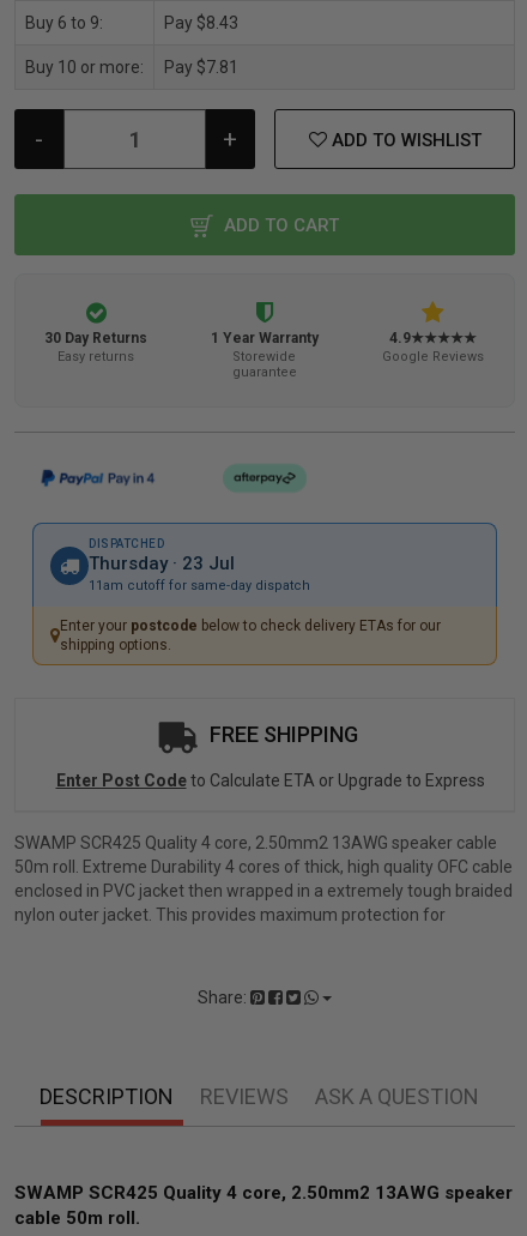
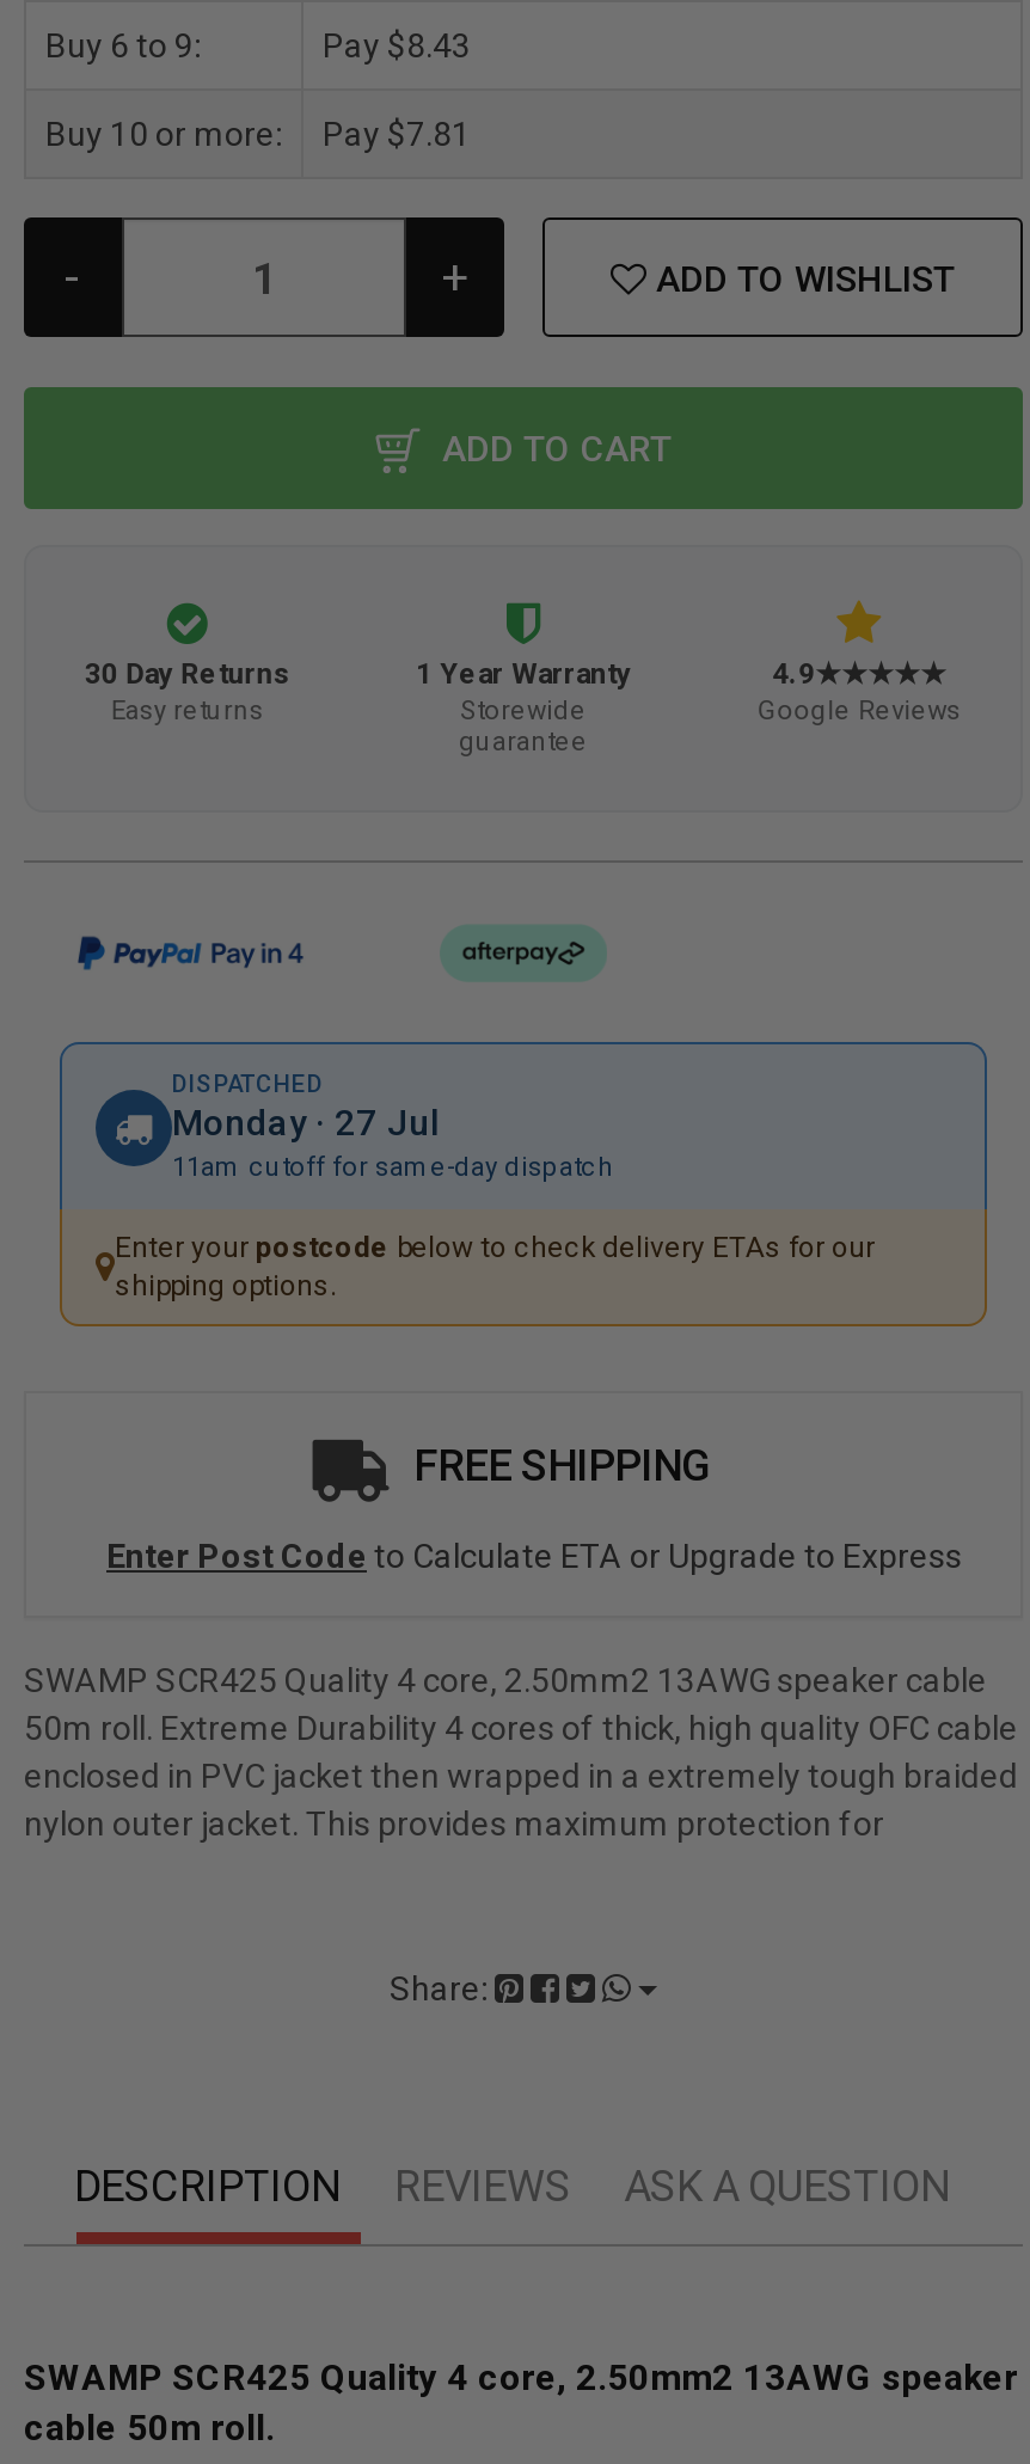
- Thursday · 23 Jul
+ Monday · 27 Jul
